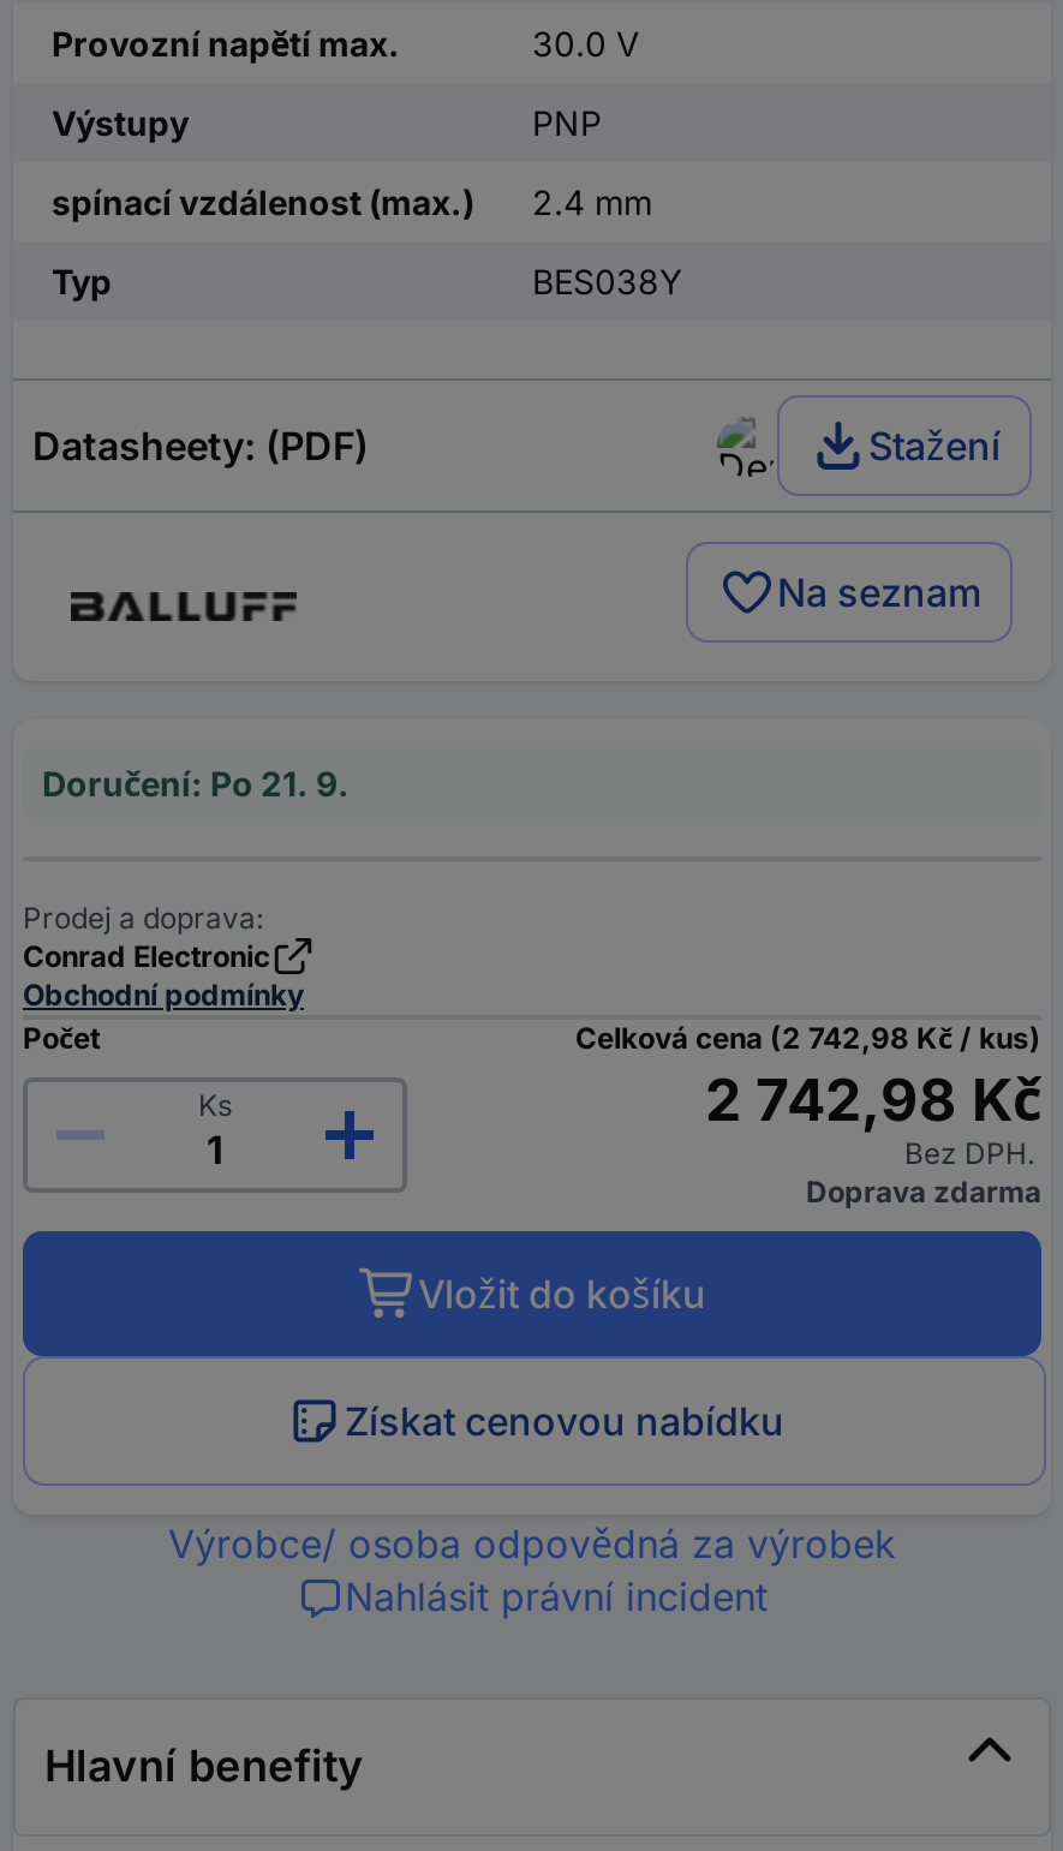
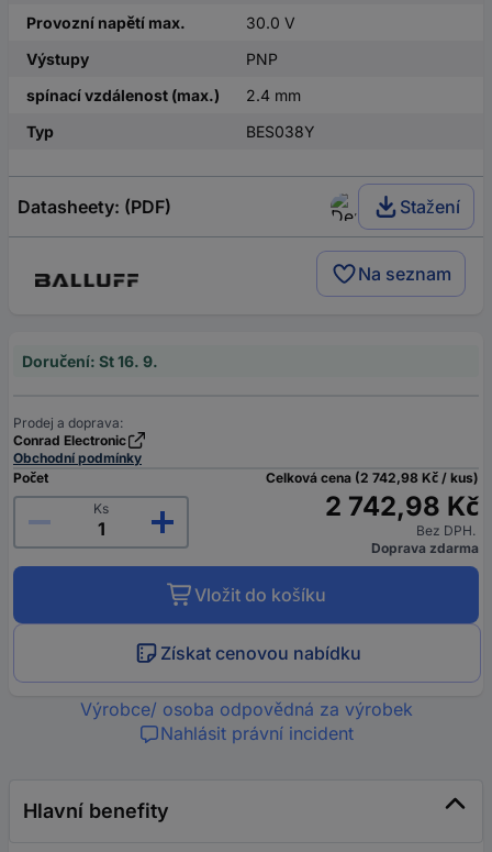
- Doručení: Po 21. 9.
+ Doručení: St 16. 9.
